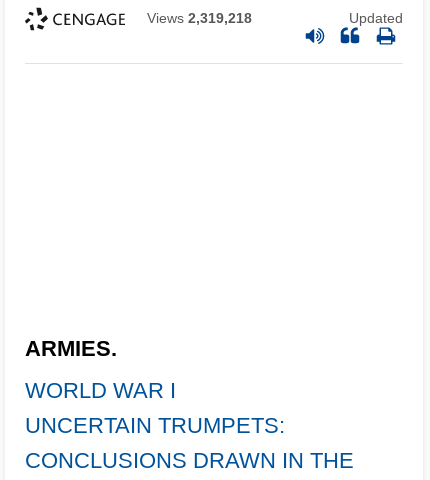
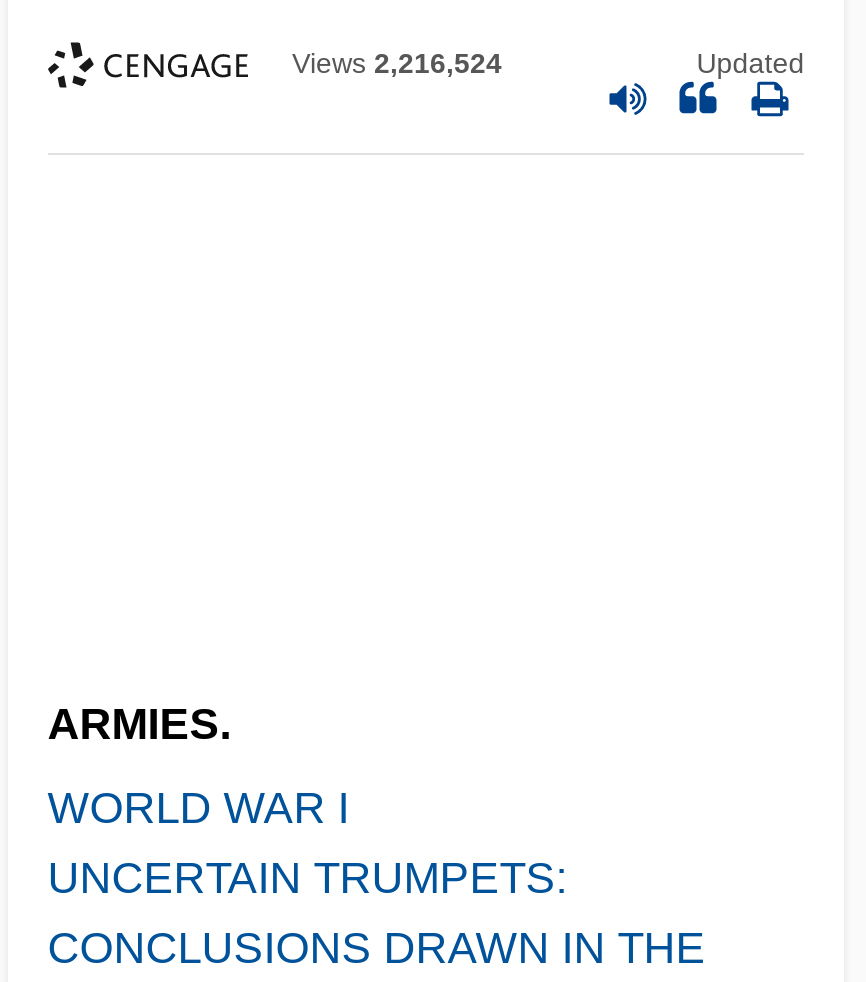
- Views 2,319,218
+ Views 2,216,524
